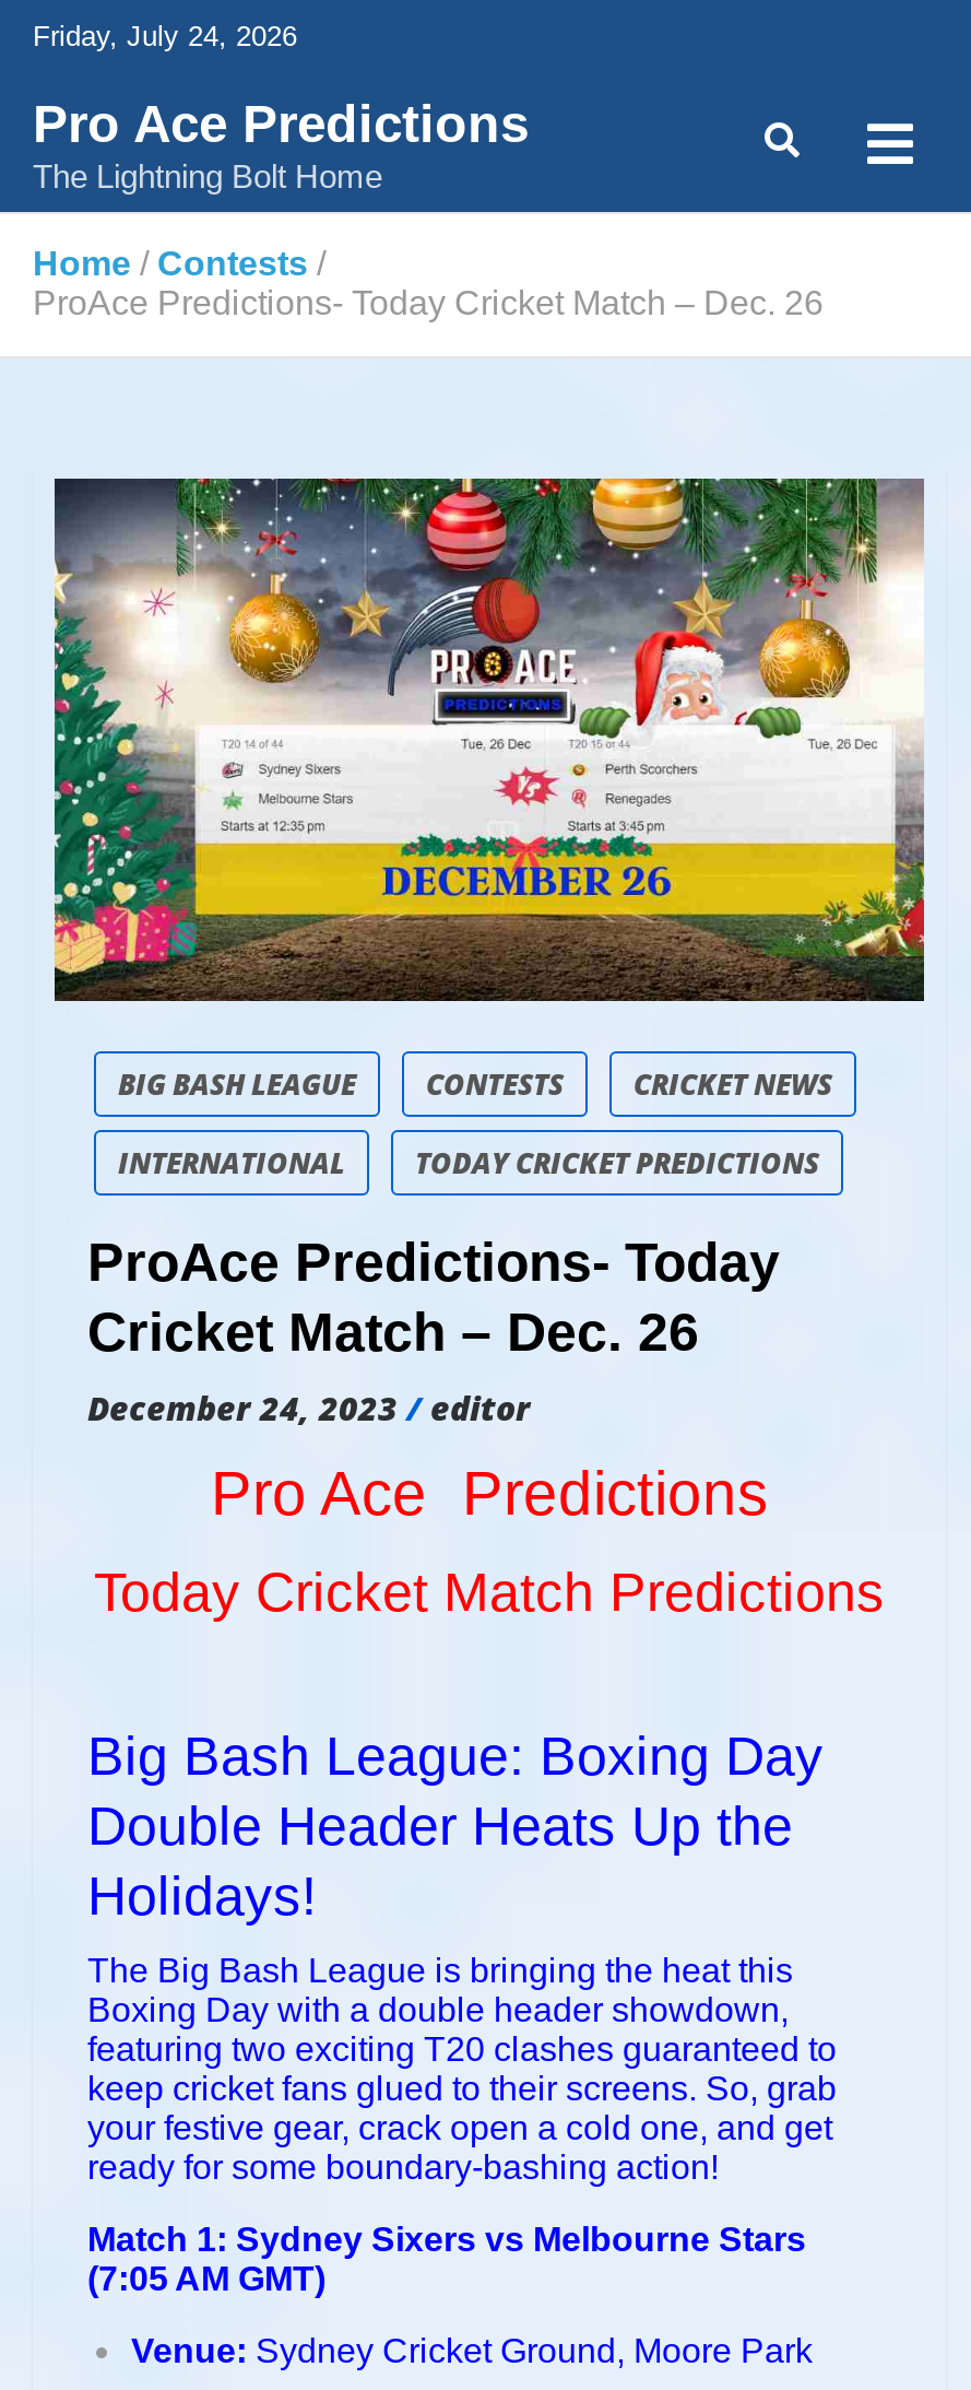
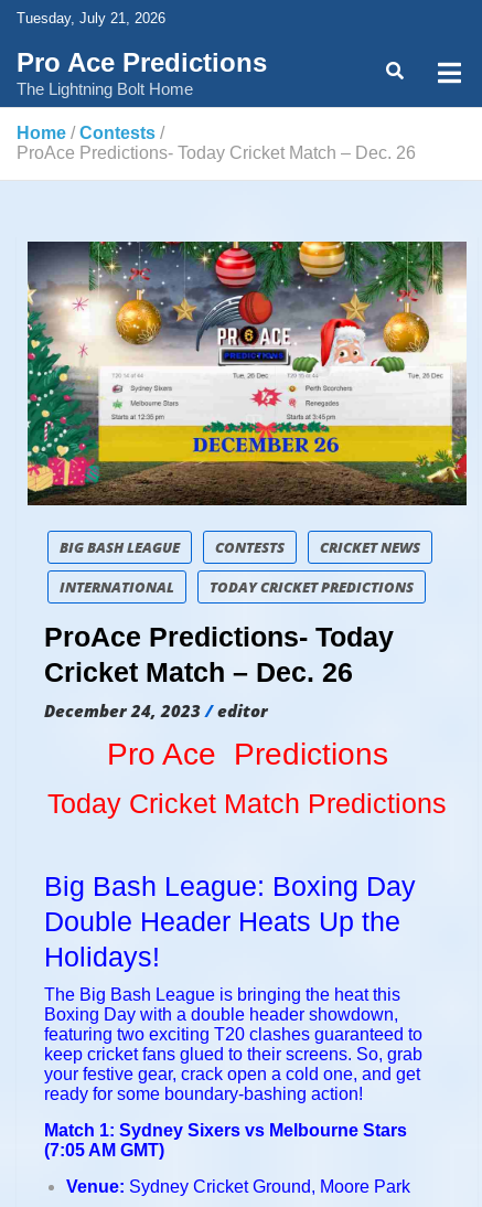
- Friday, July 24, 2026
+ Tuesday, July 21, 2026
